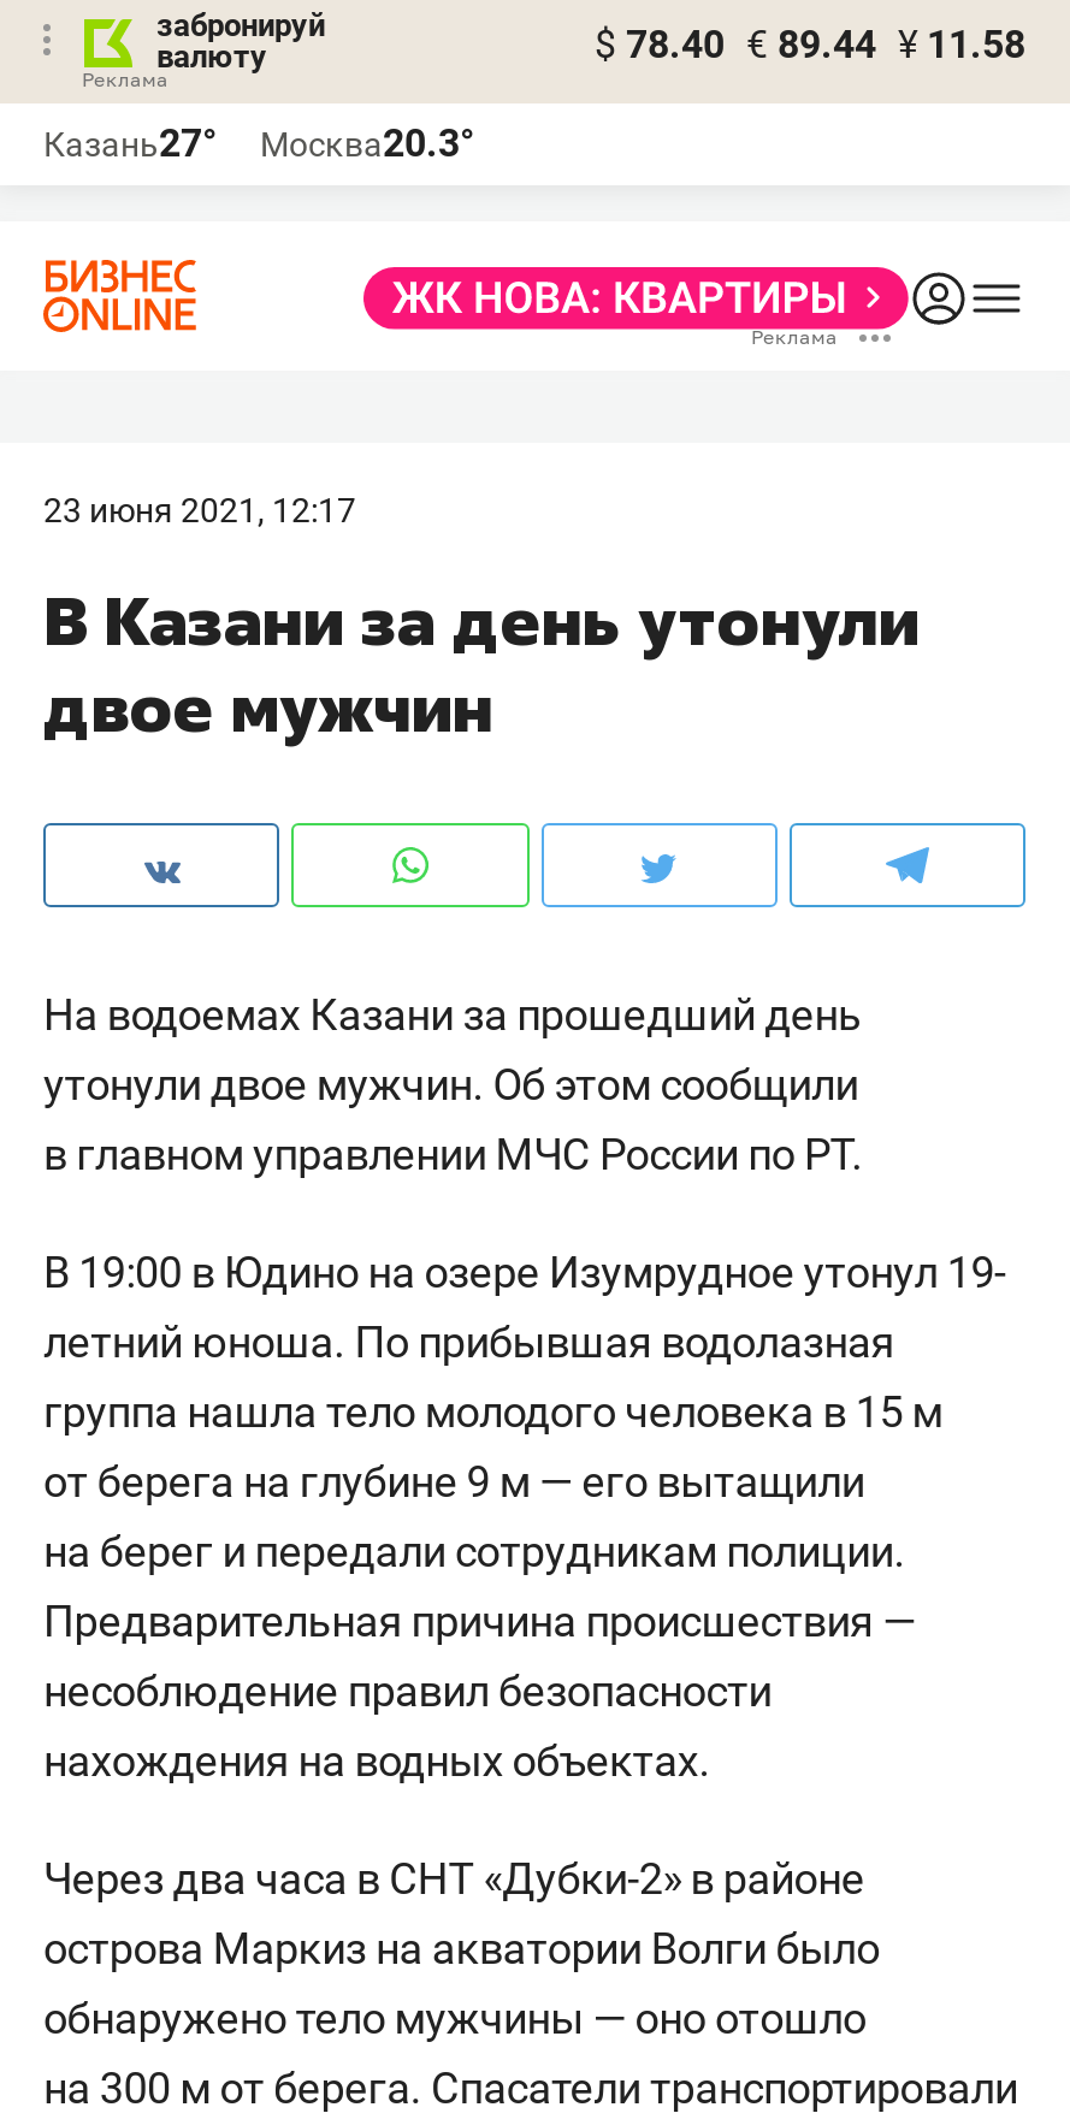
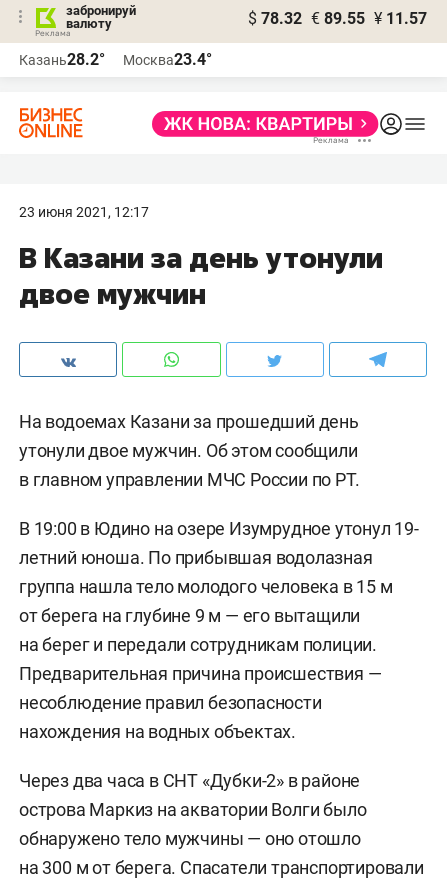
- $ 78.40 € 89.44 ¥ 11.58
+ $ 78.32 € 89.55 ¥ 11.57

- Казань27°
+ Казань28.2°

- Москва20.3°
+ Москва23.4°
